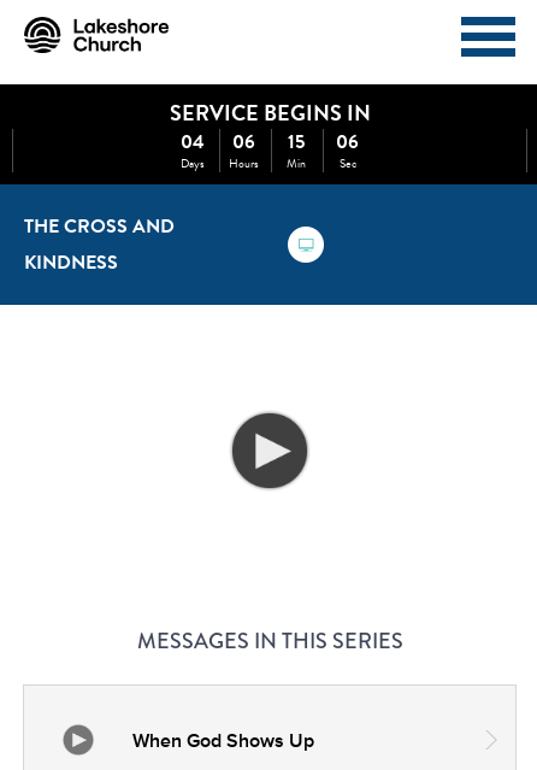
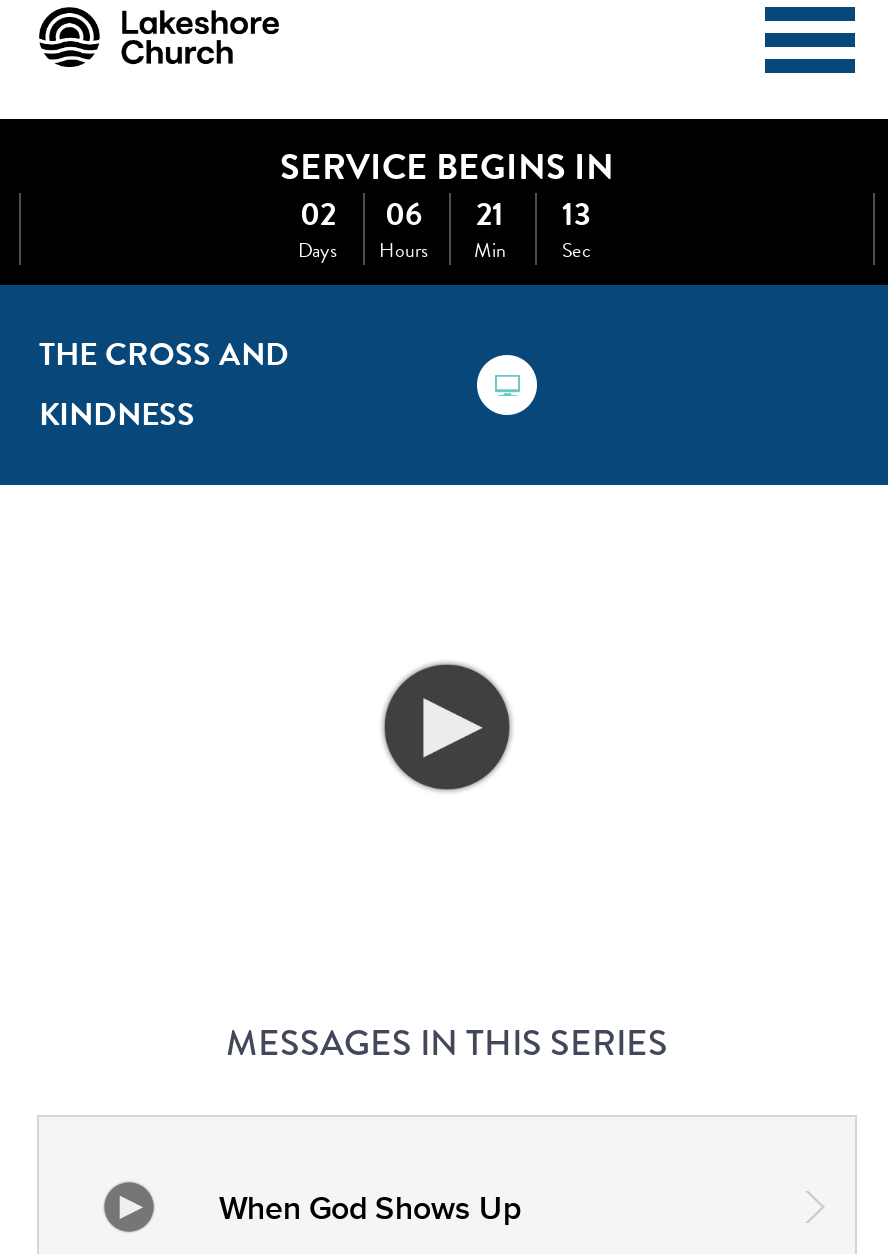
- 04
+ 02

- 15
+ 21

- 06
+ 13
